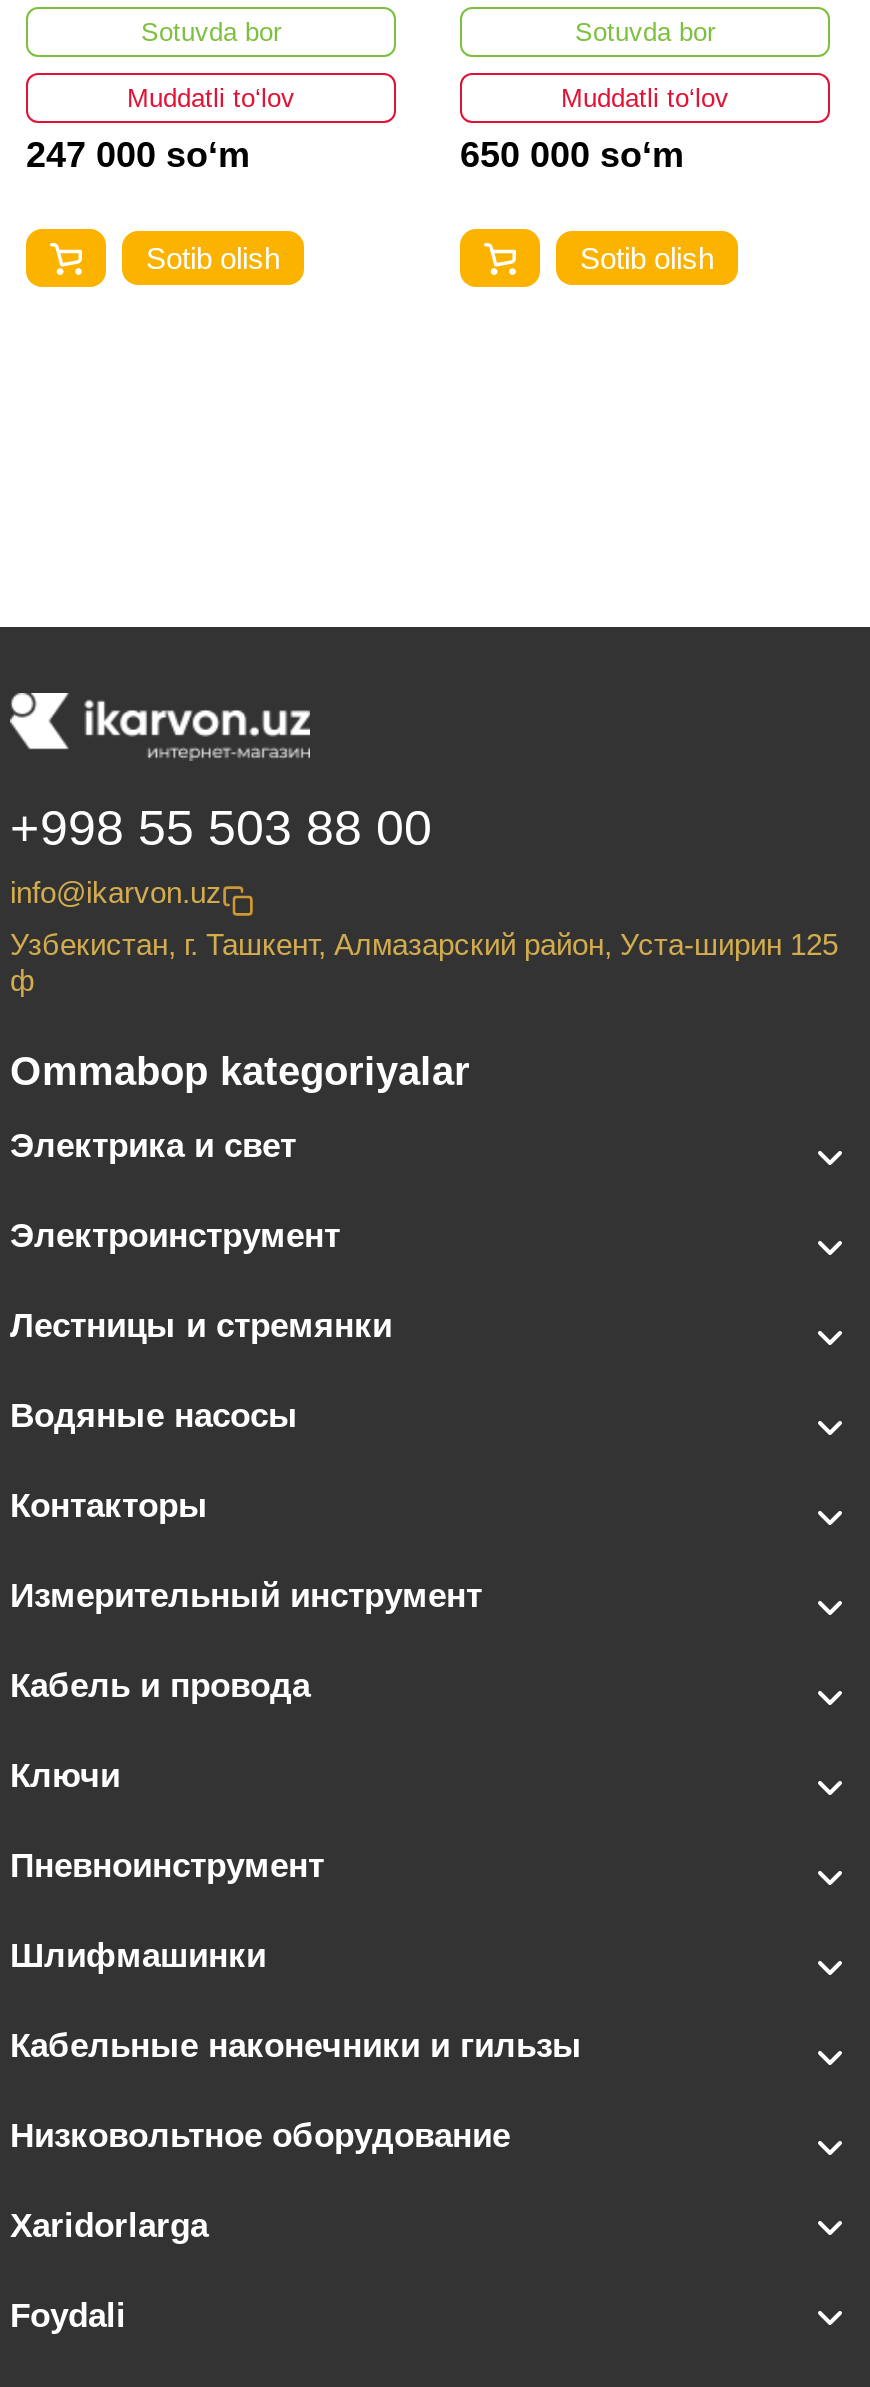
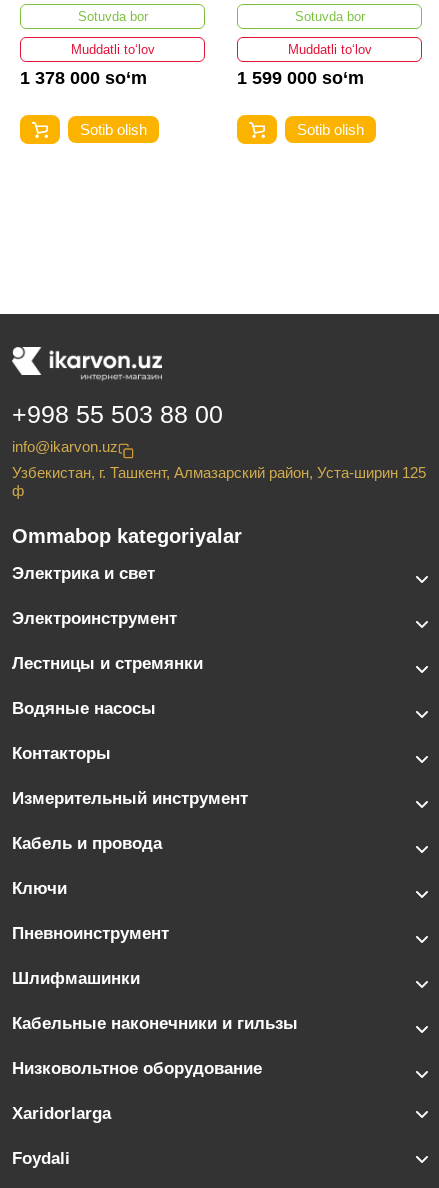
- 247 000 so‘m
+ 1 378 000 so‘m

- 650 000 so‘m
+ 1 599 000 so‘m
